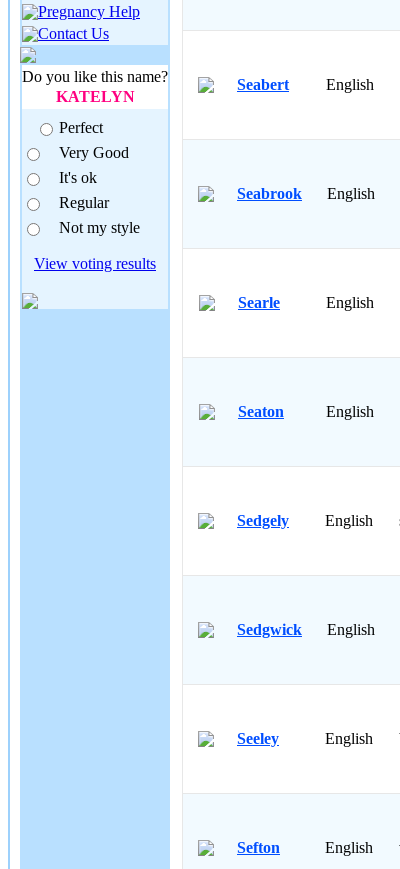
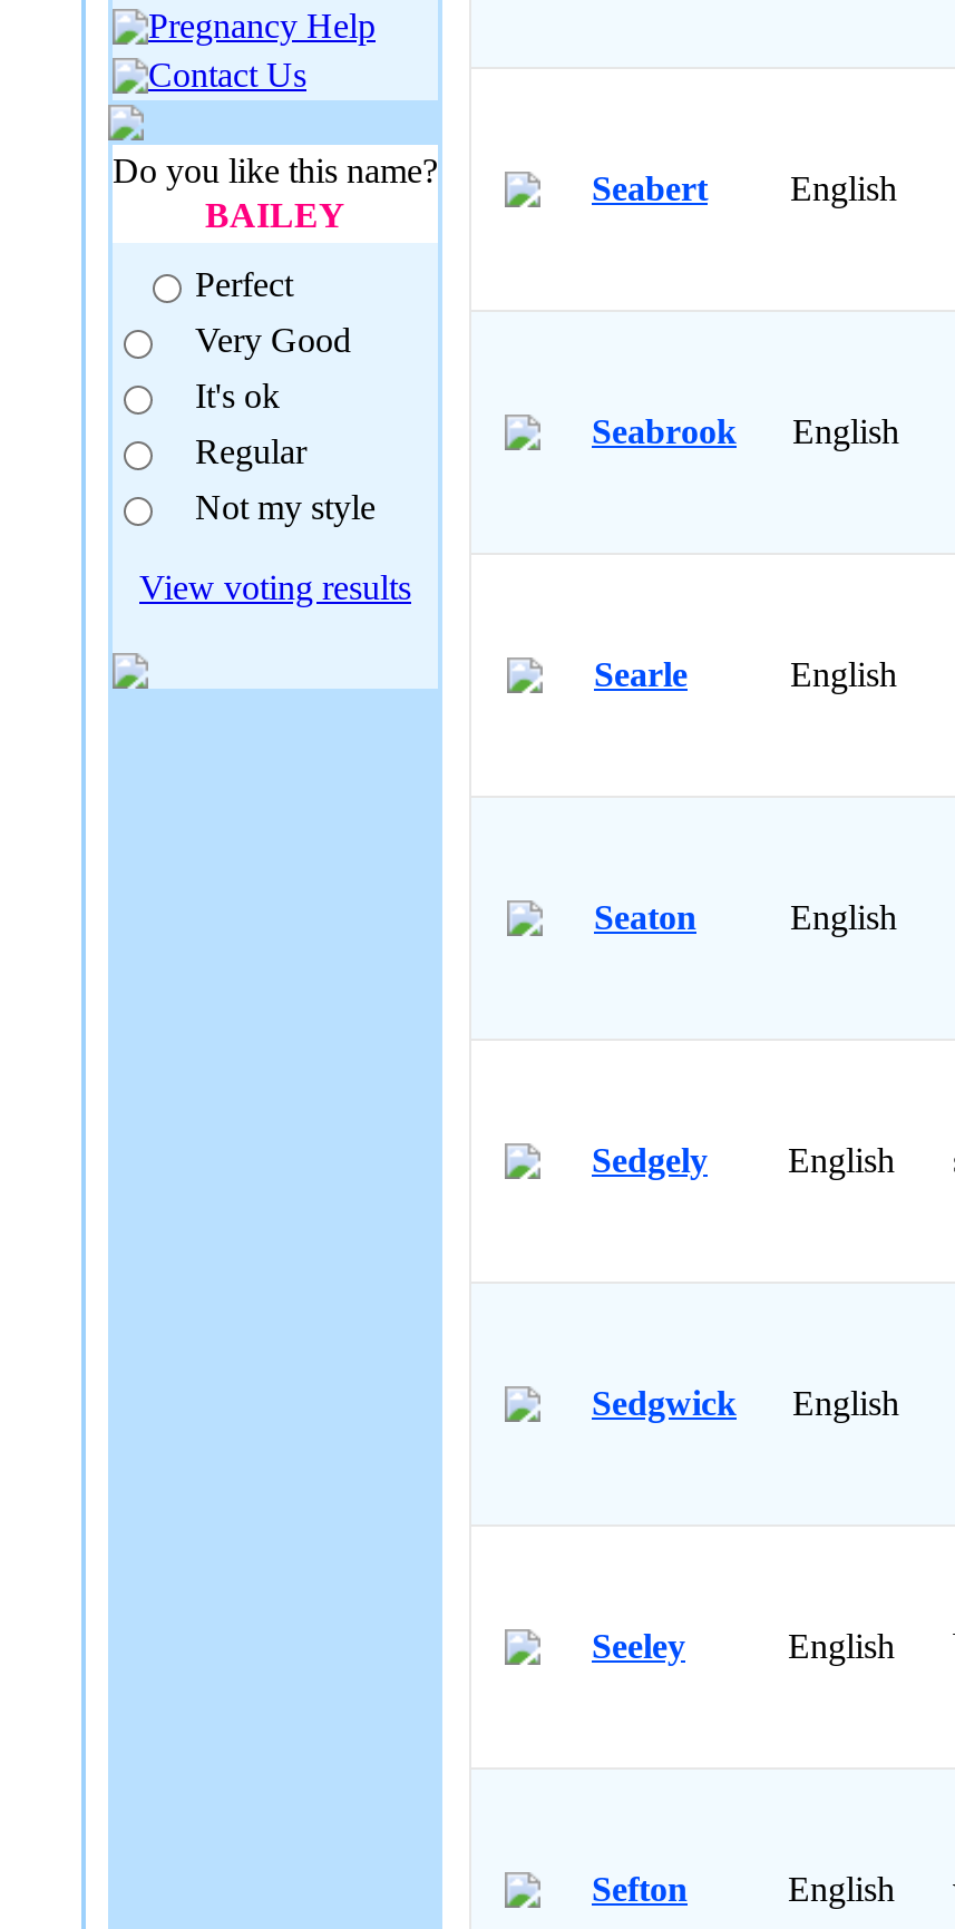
- KATELYN
+ BAILEY
